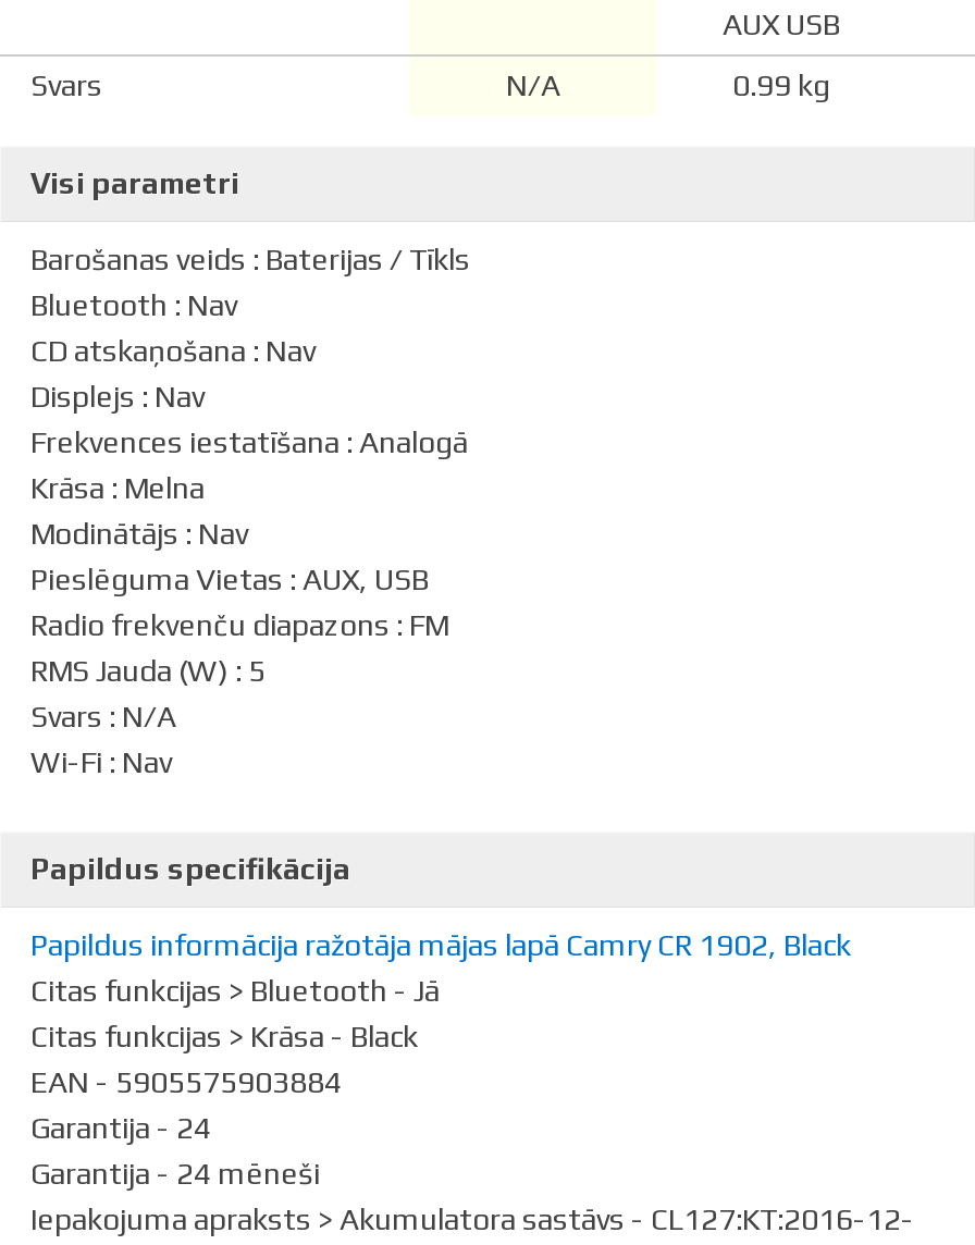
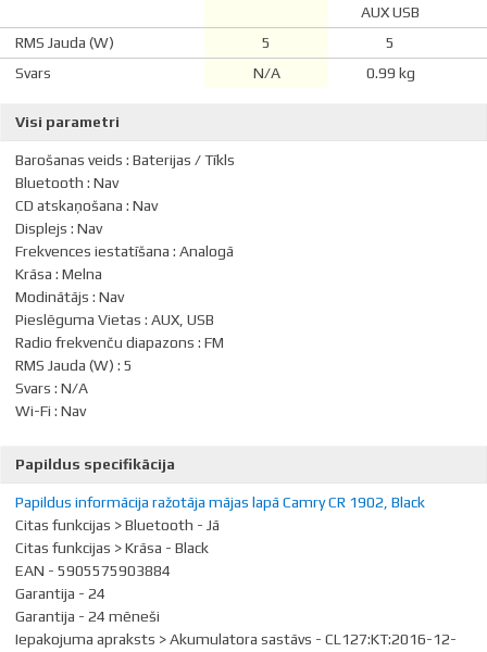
+ RMS Jauda (W)
+ 5
+ 5
